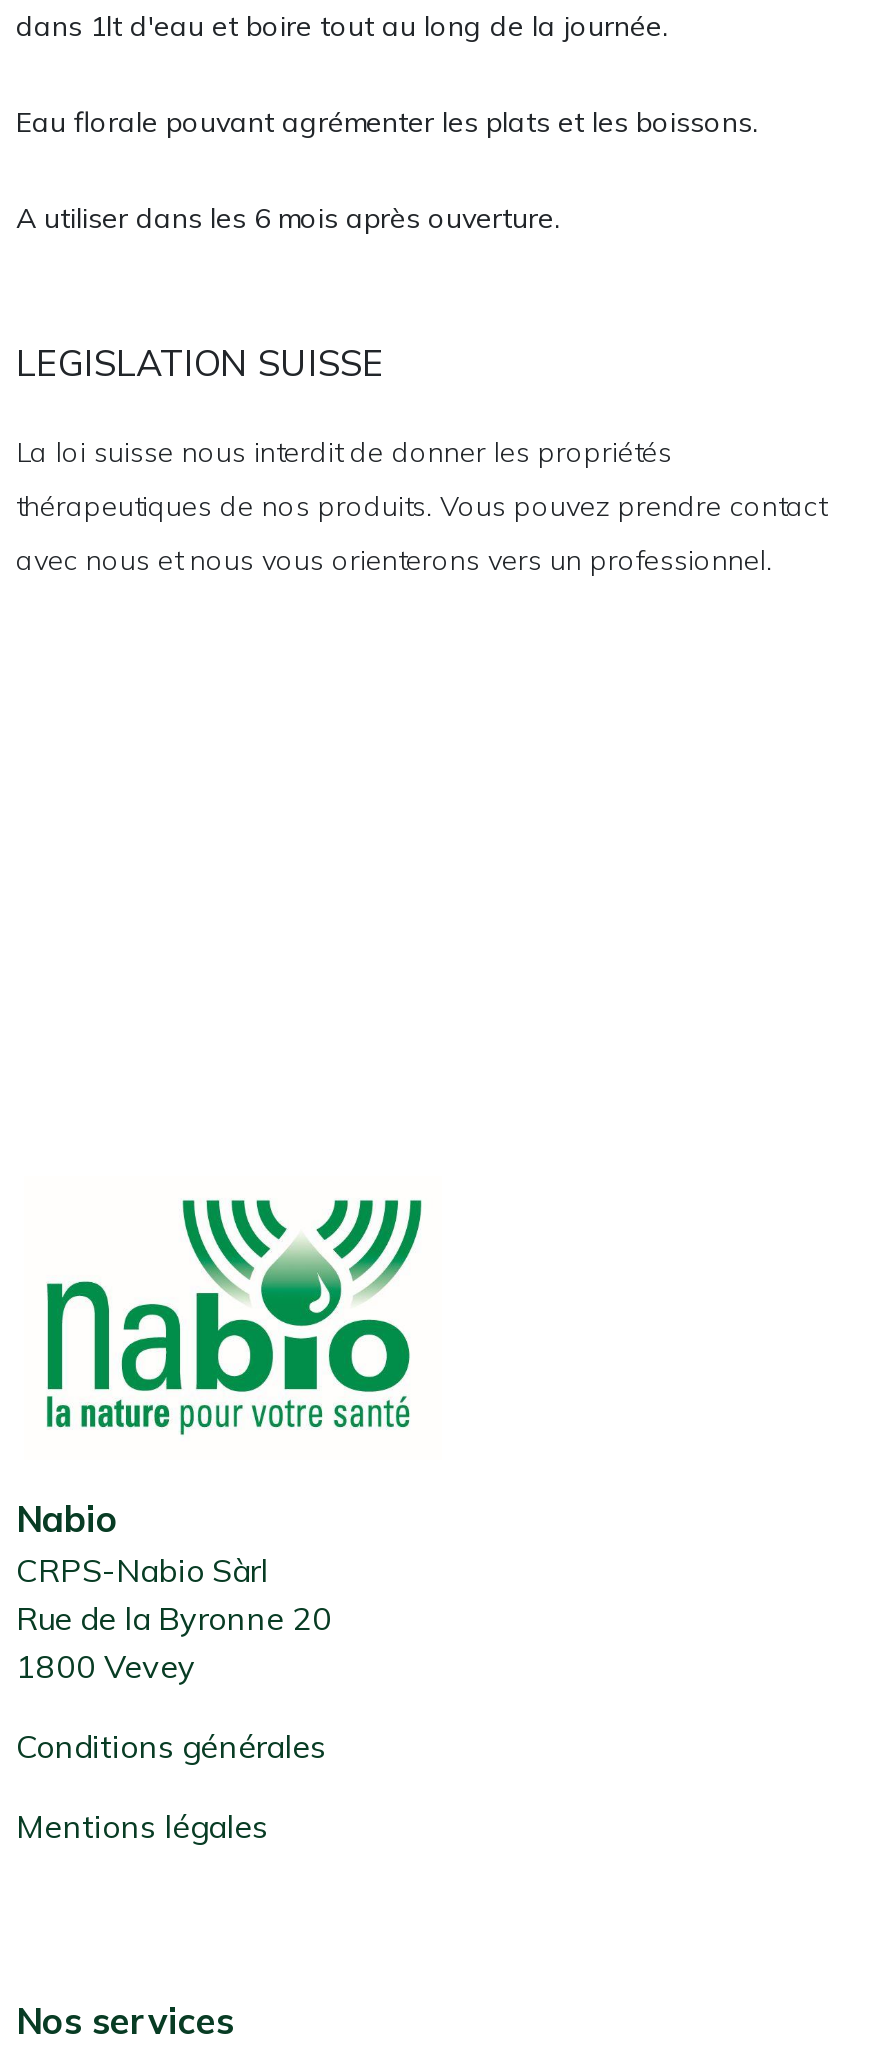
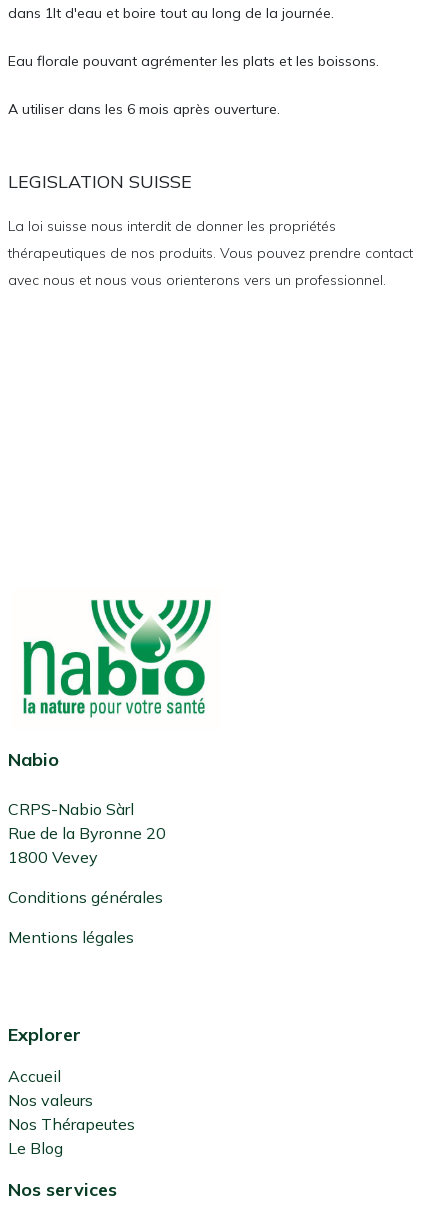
+ Explorer
+ Accueil
+ Nos valeurs
+ Nos Thérapeutes
+ Le Blog
